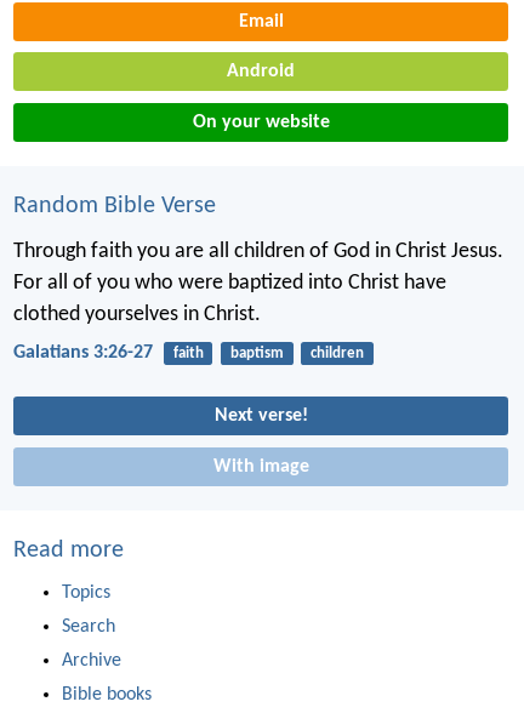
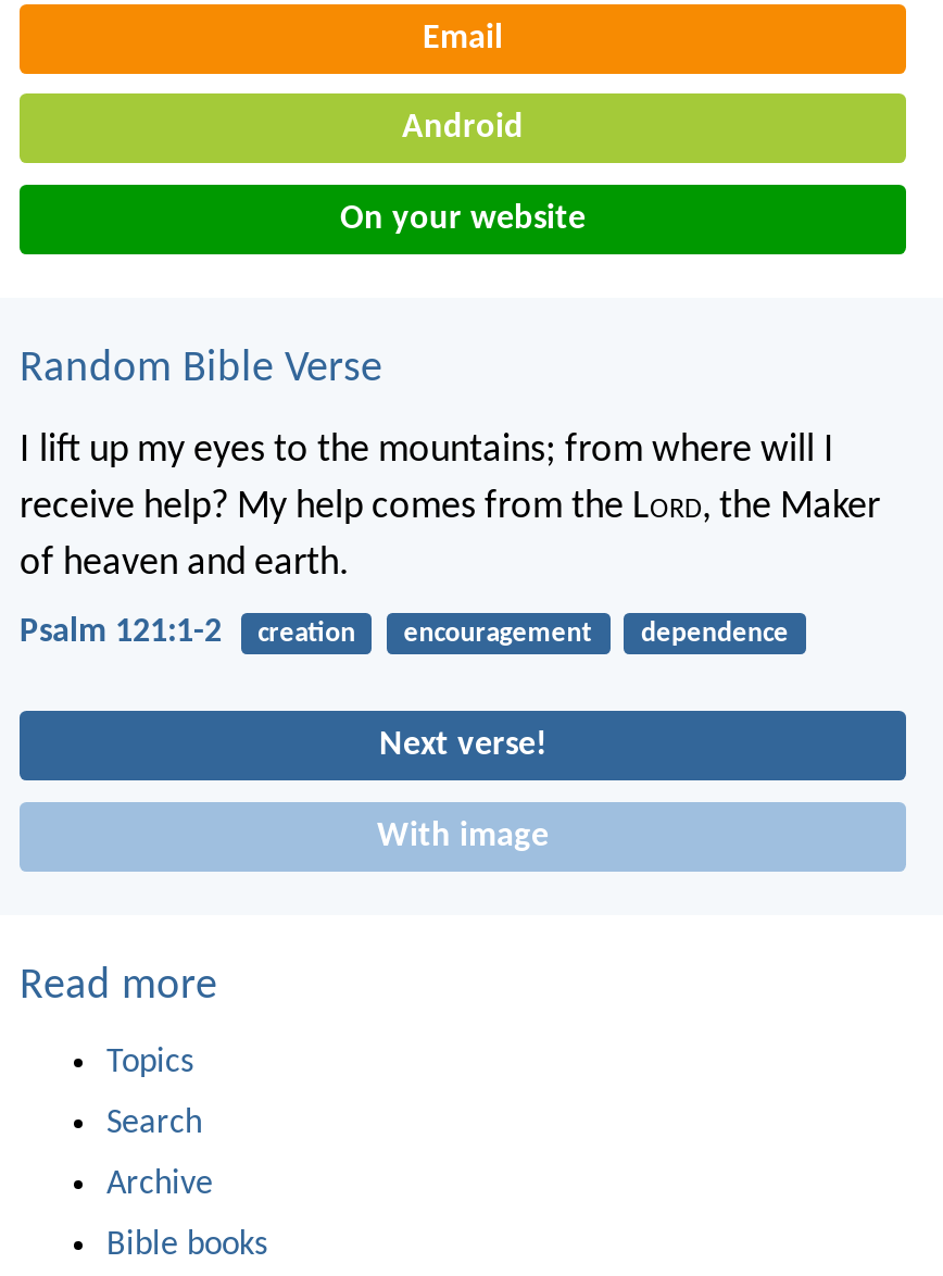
- Through faith you are all children of God in Christ Jesus.
- For all of you who were baptized into Christ have
- clothed yourselves in Christ.
+ I lift up my eyes to the mountains; from where will I
+ receive help? My help comes from the Lord, the Maker
+ of heaven and earth.

- Galatians 3:26-27
- faith
- baptism
- children
+ Psalm 121:1-2
+ creation
+ encouragement
+ dependence
